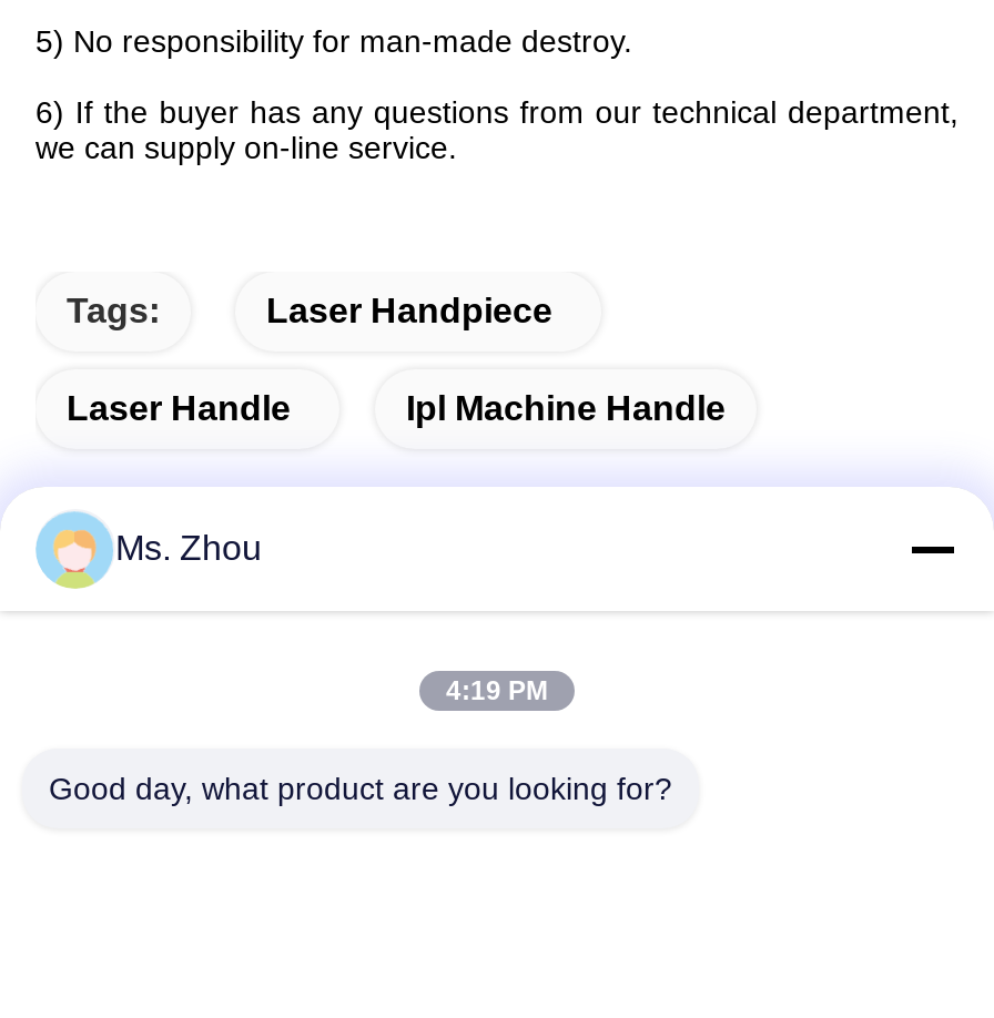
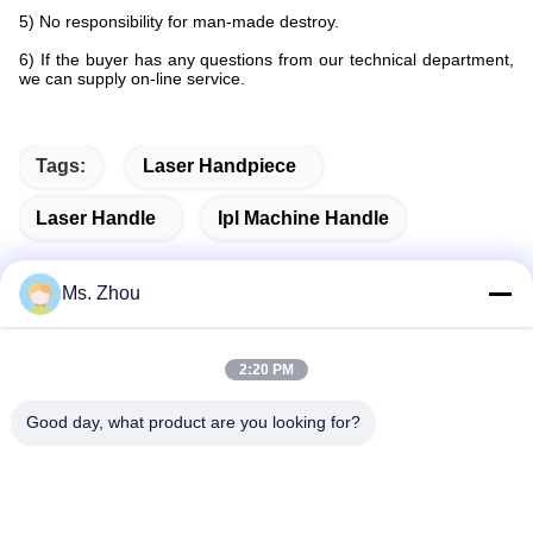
- 4:19 PM
+ 2:20 PM
